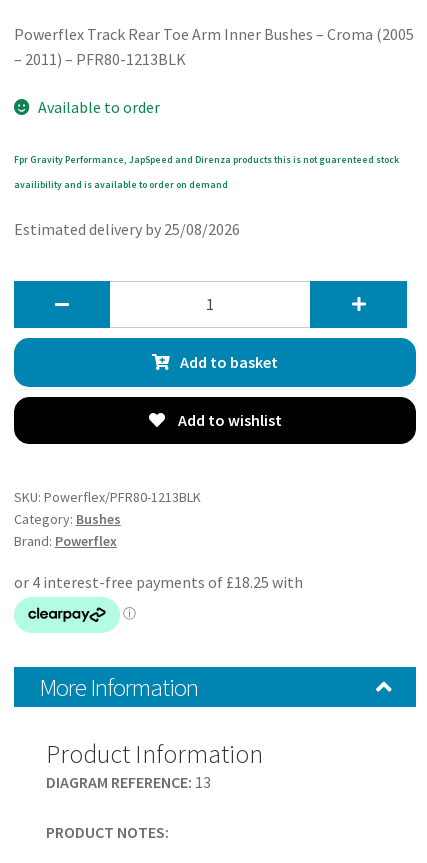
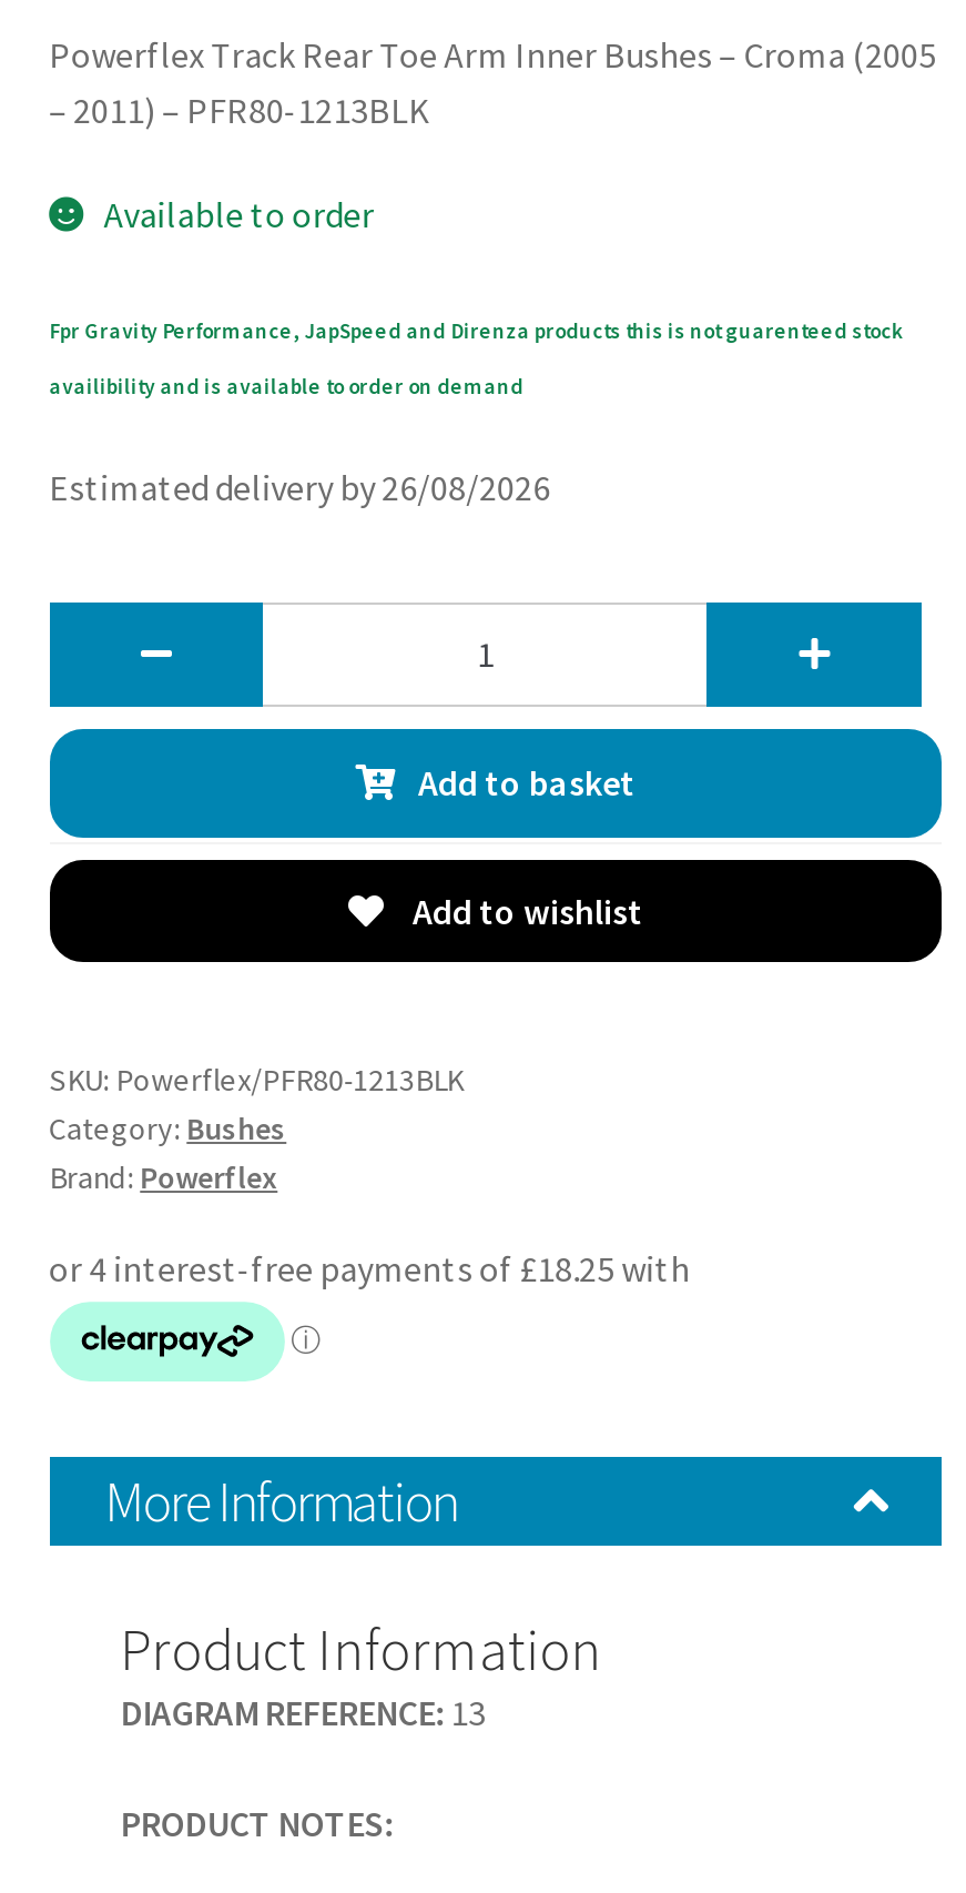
- Estimated delivery by 25/08/2026
+ Estimated delivery by 26/08/2026
